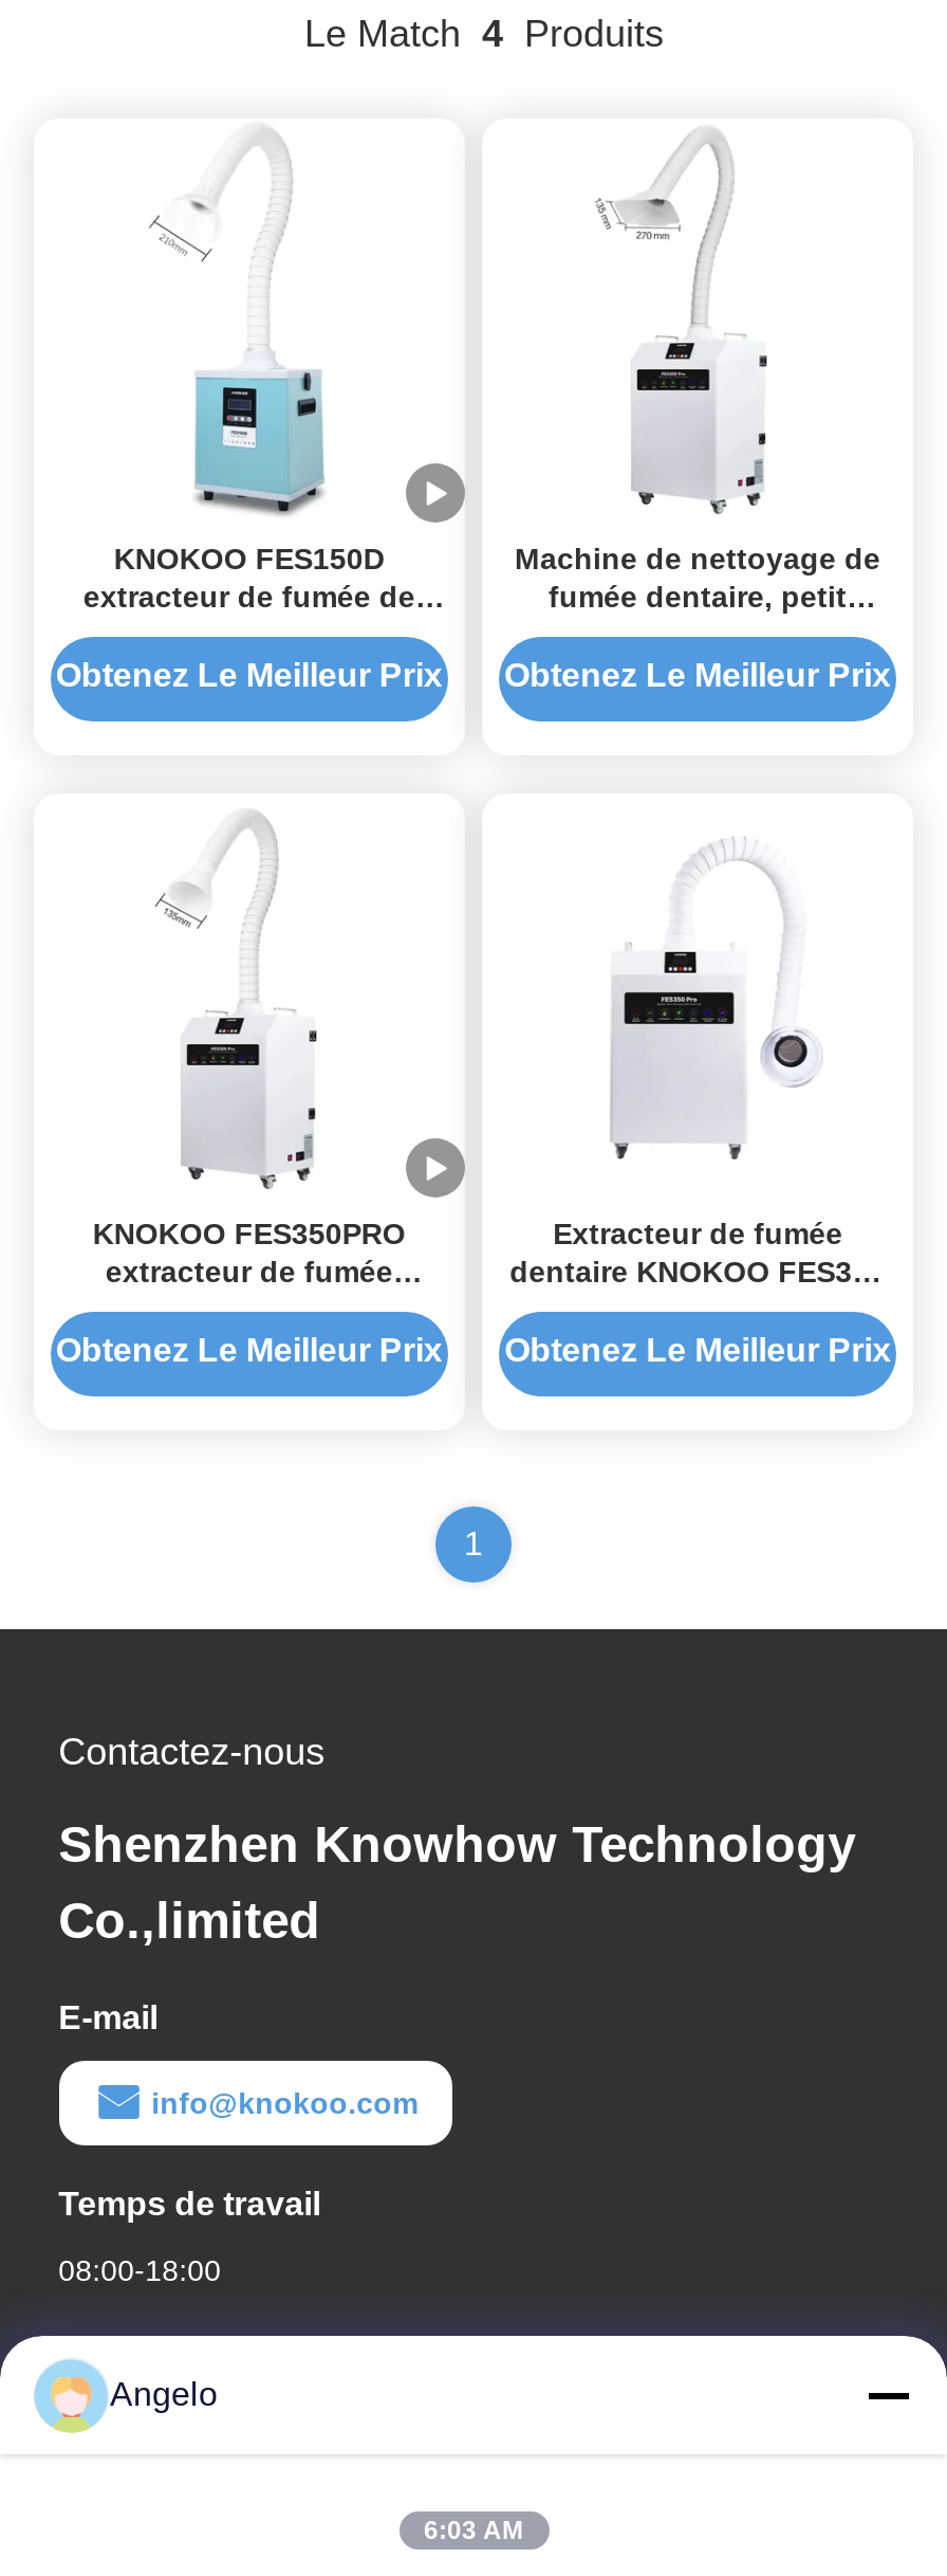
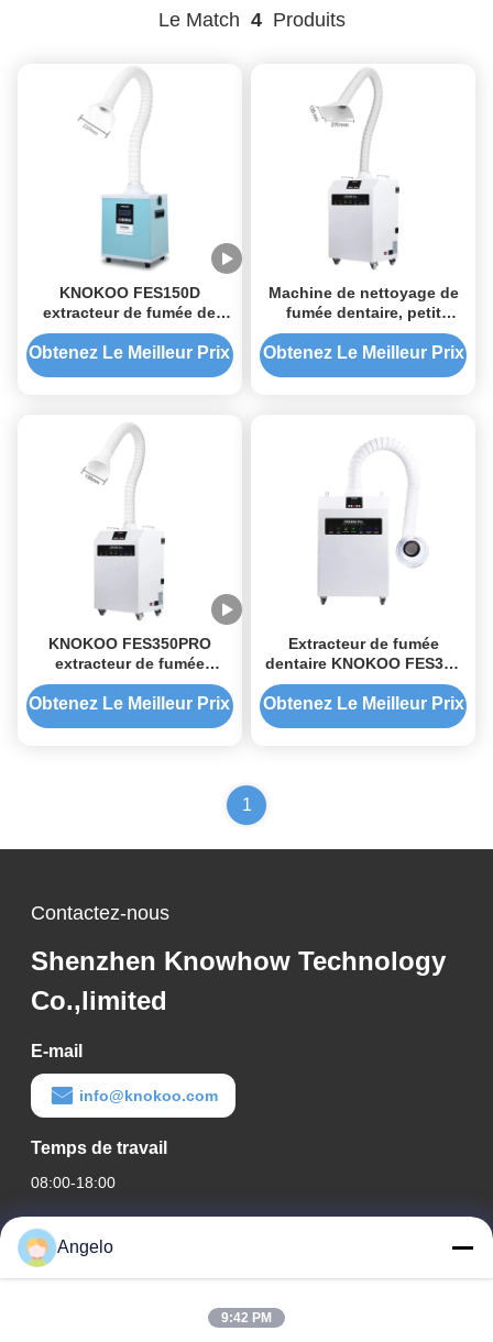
- 6:03 AM
+ 9:42 PM
